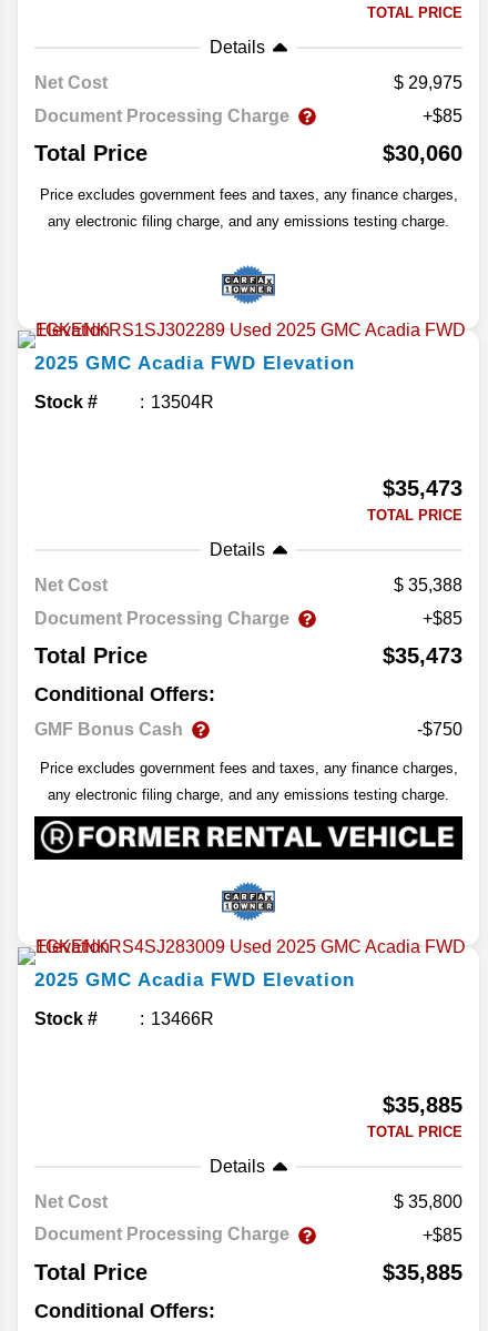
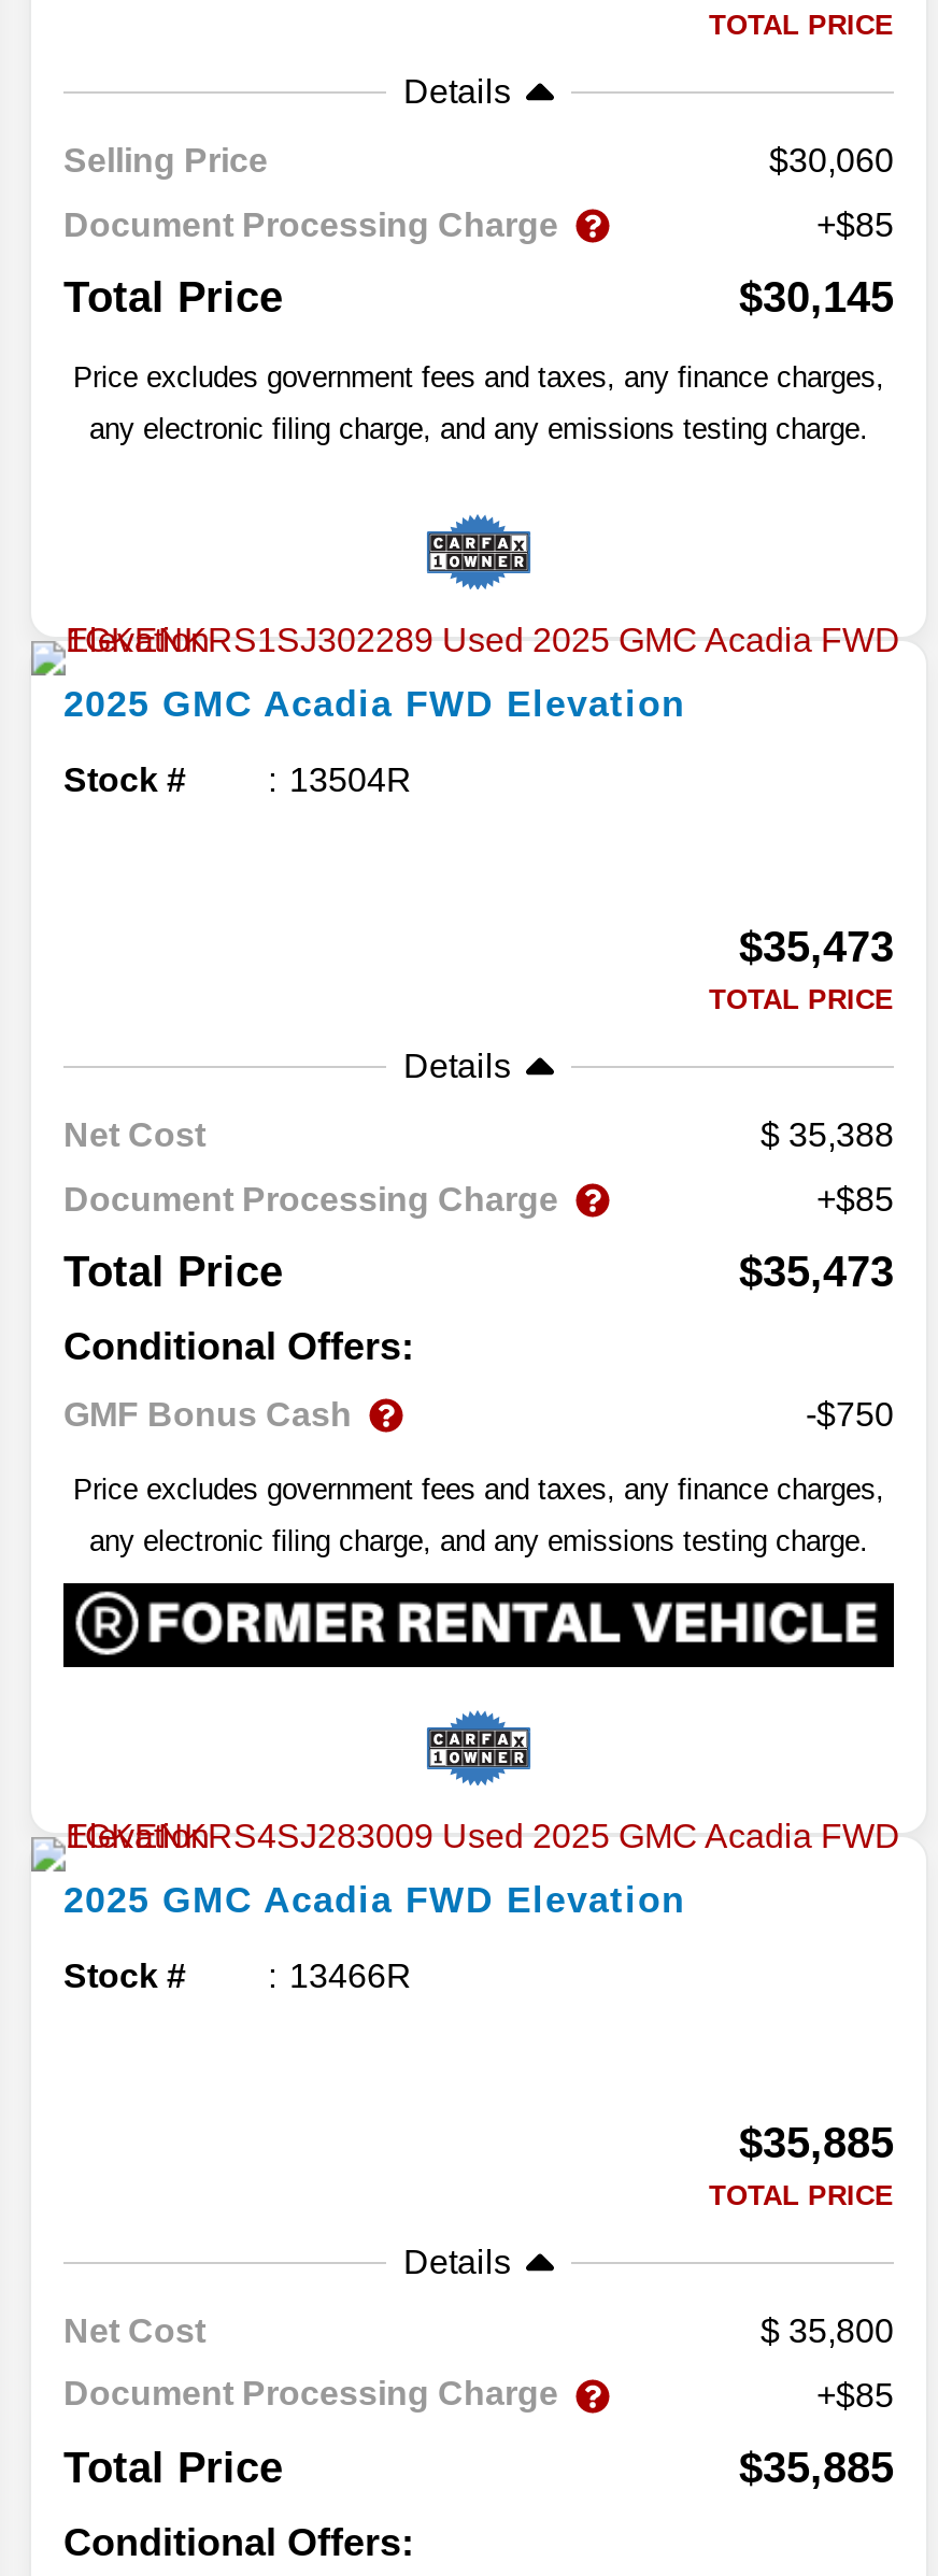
- Net Cost
- 29,975
+ Selling Price
+ $30,060

- $30,060
+ $30,145
